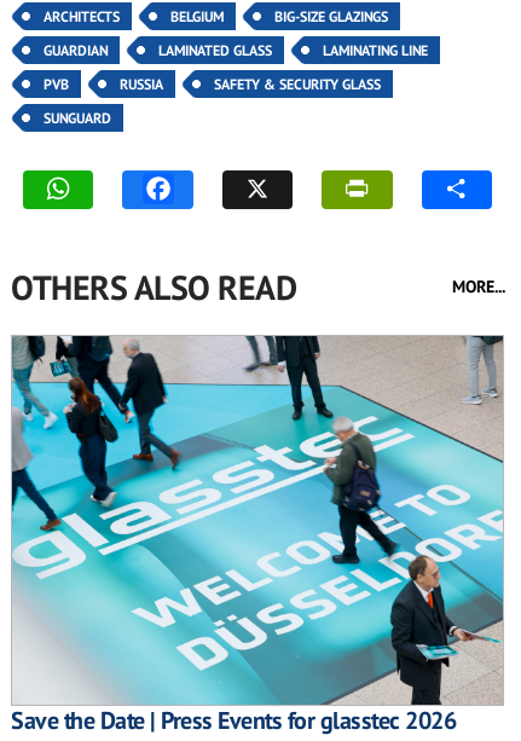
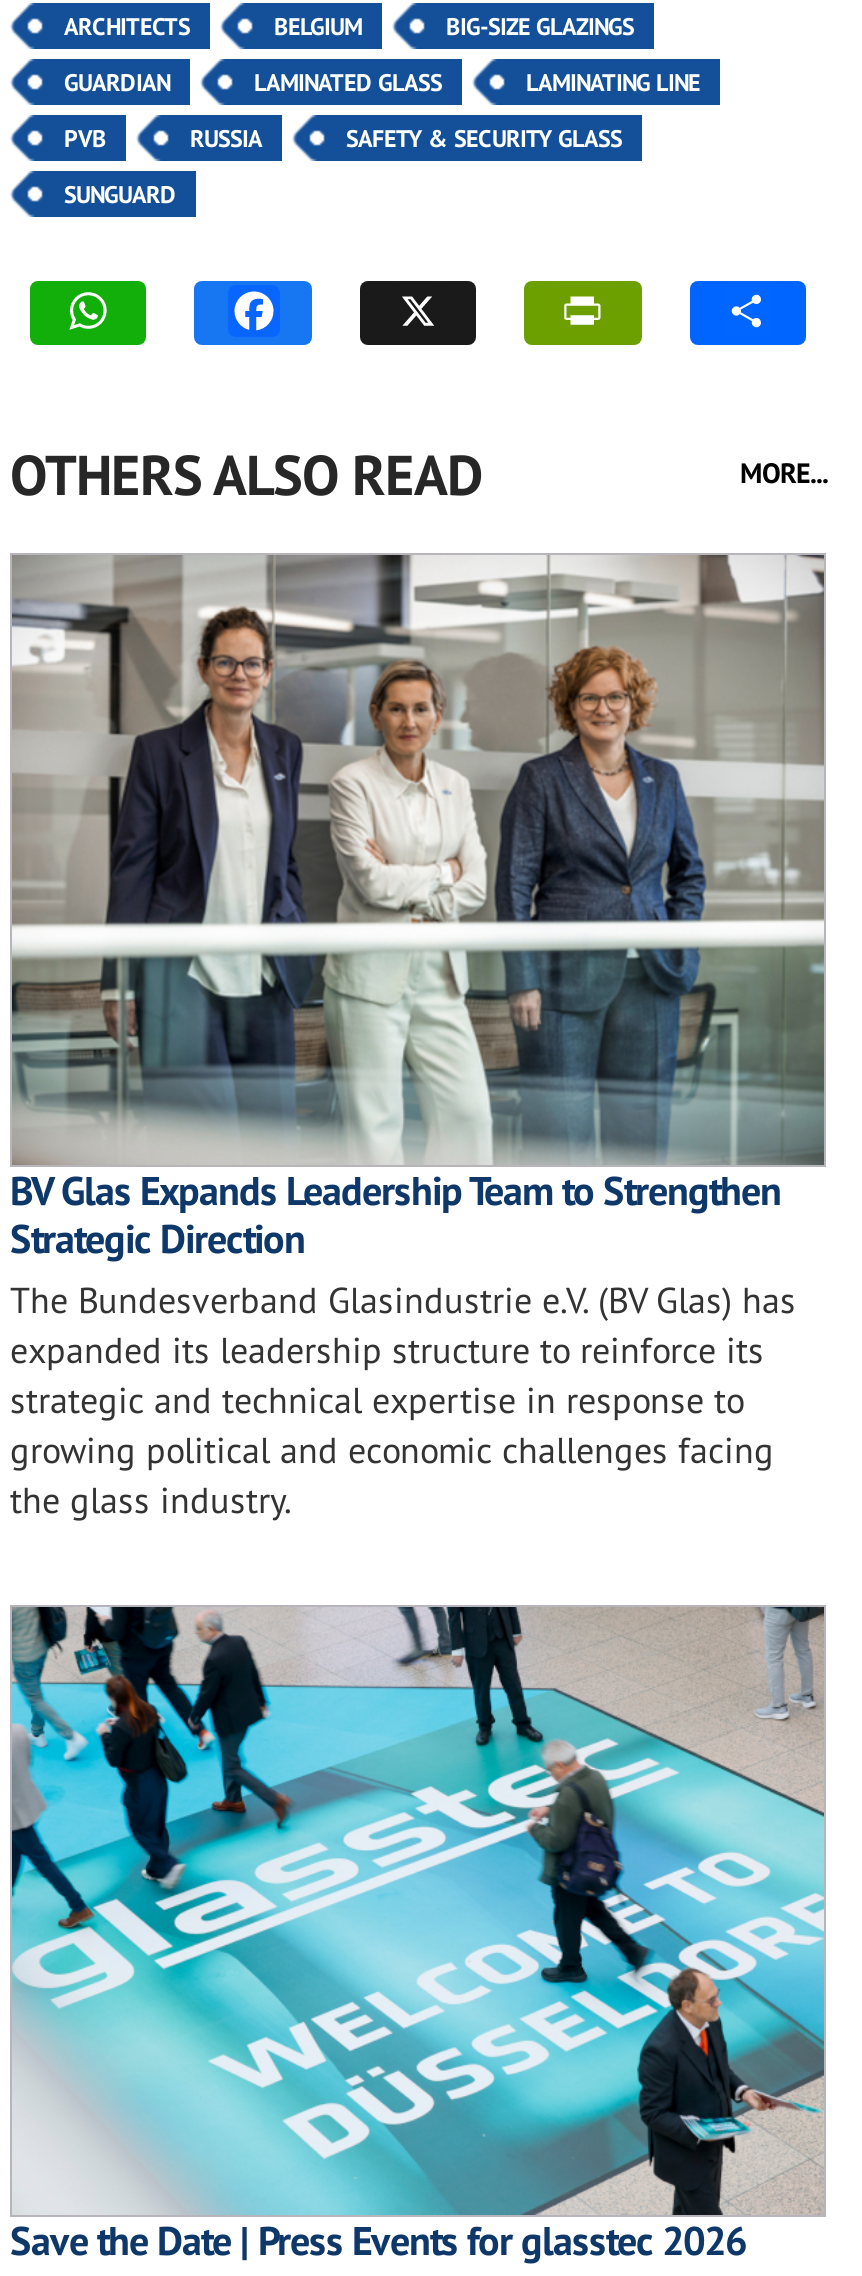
+ [image]
+ BV Glas Expands Leadership Team to Strengthen
+ Strategic Direction
+ The Bundesverband Glasindustrie e.V. (BV Glas) has
+ expanded its leadership structure to reinforce its
+ strategic and technical expertise in response to
+ growing political and economic challenges facing
+ the glass industry.
